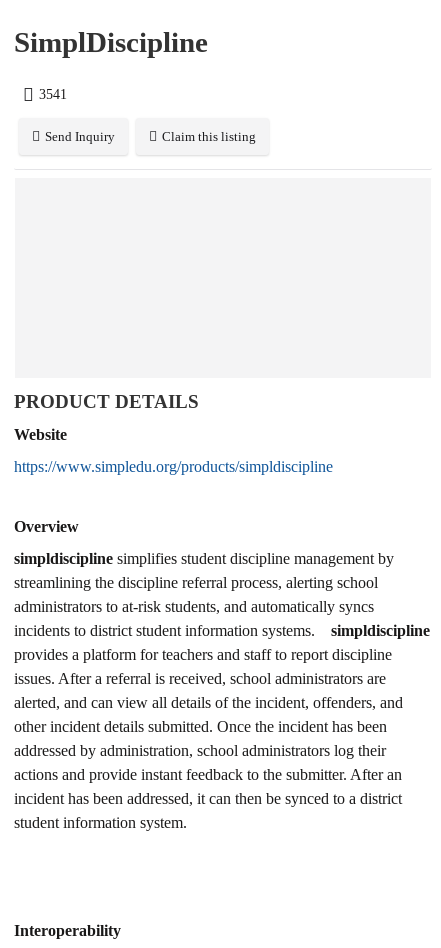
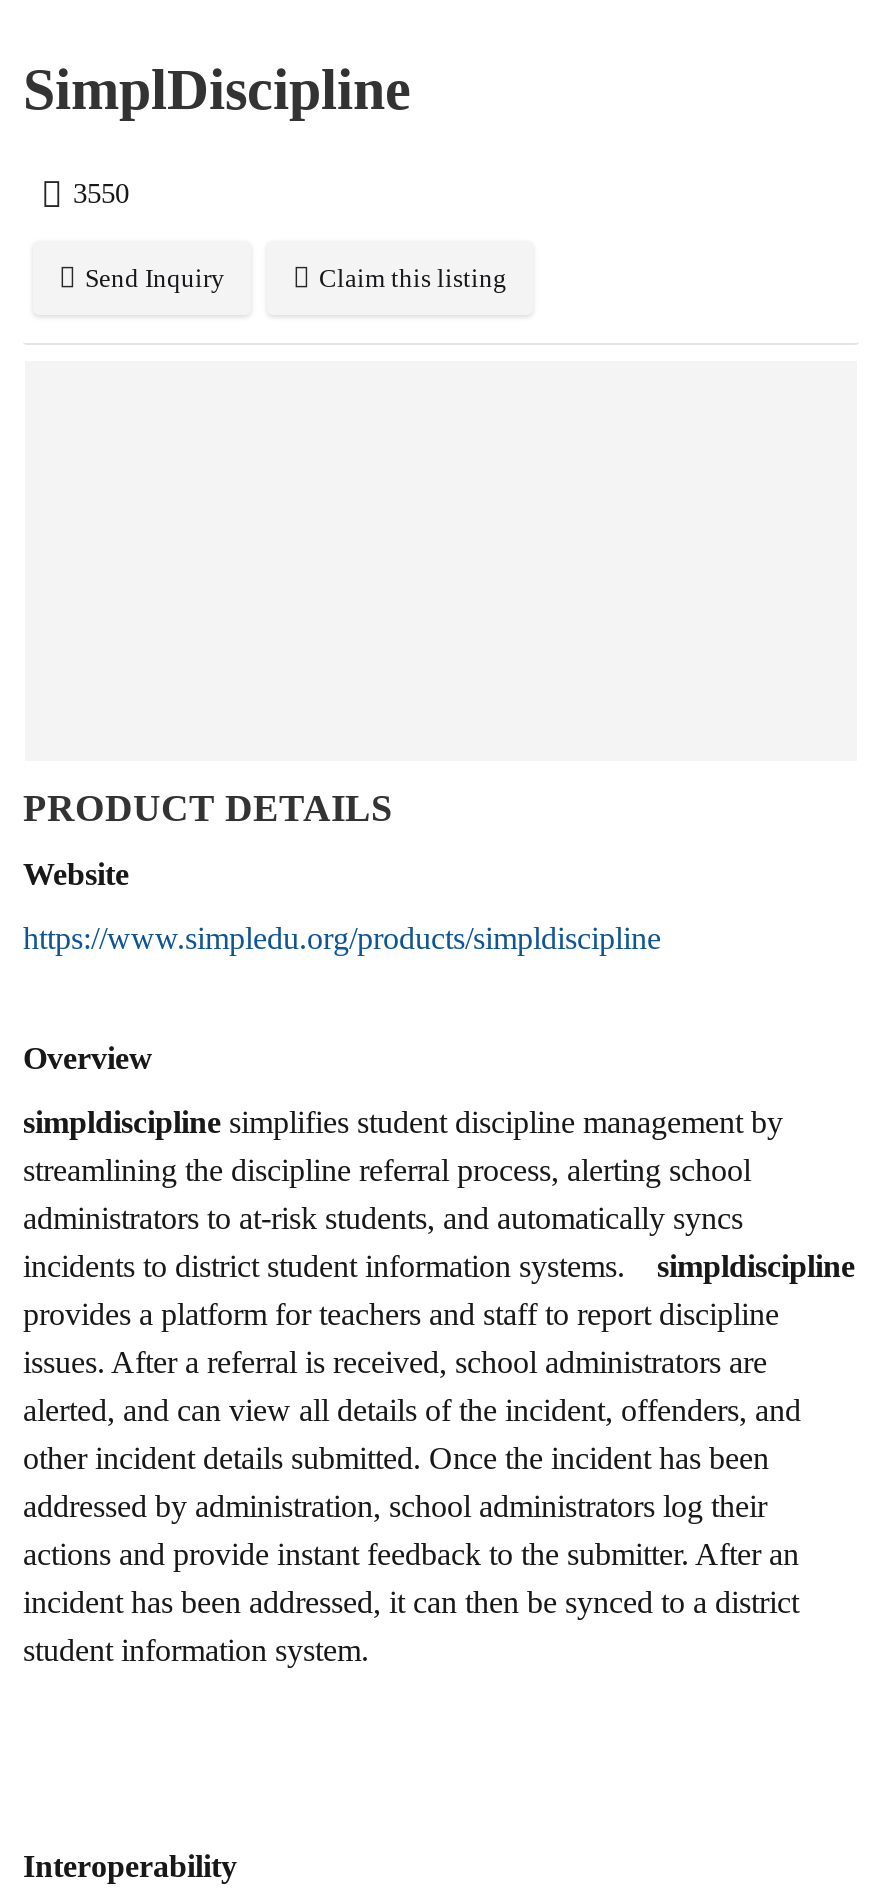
- 3541
+ 3550
